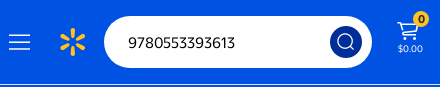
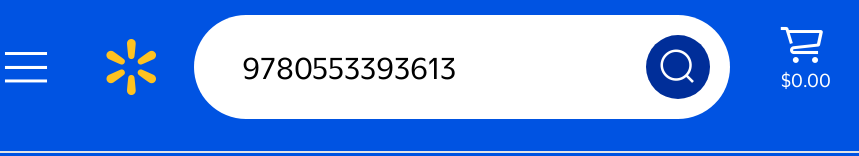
- 0
